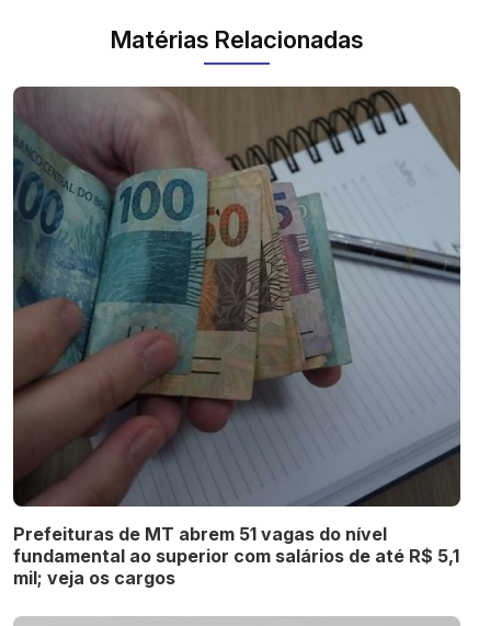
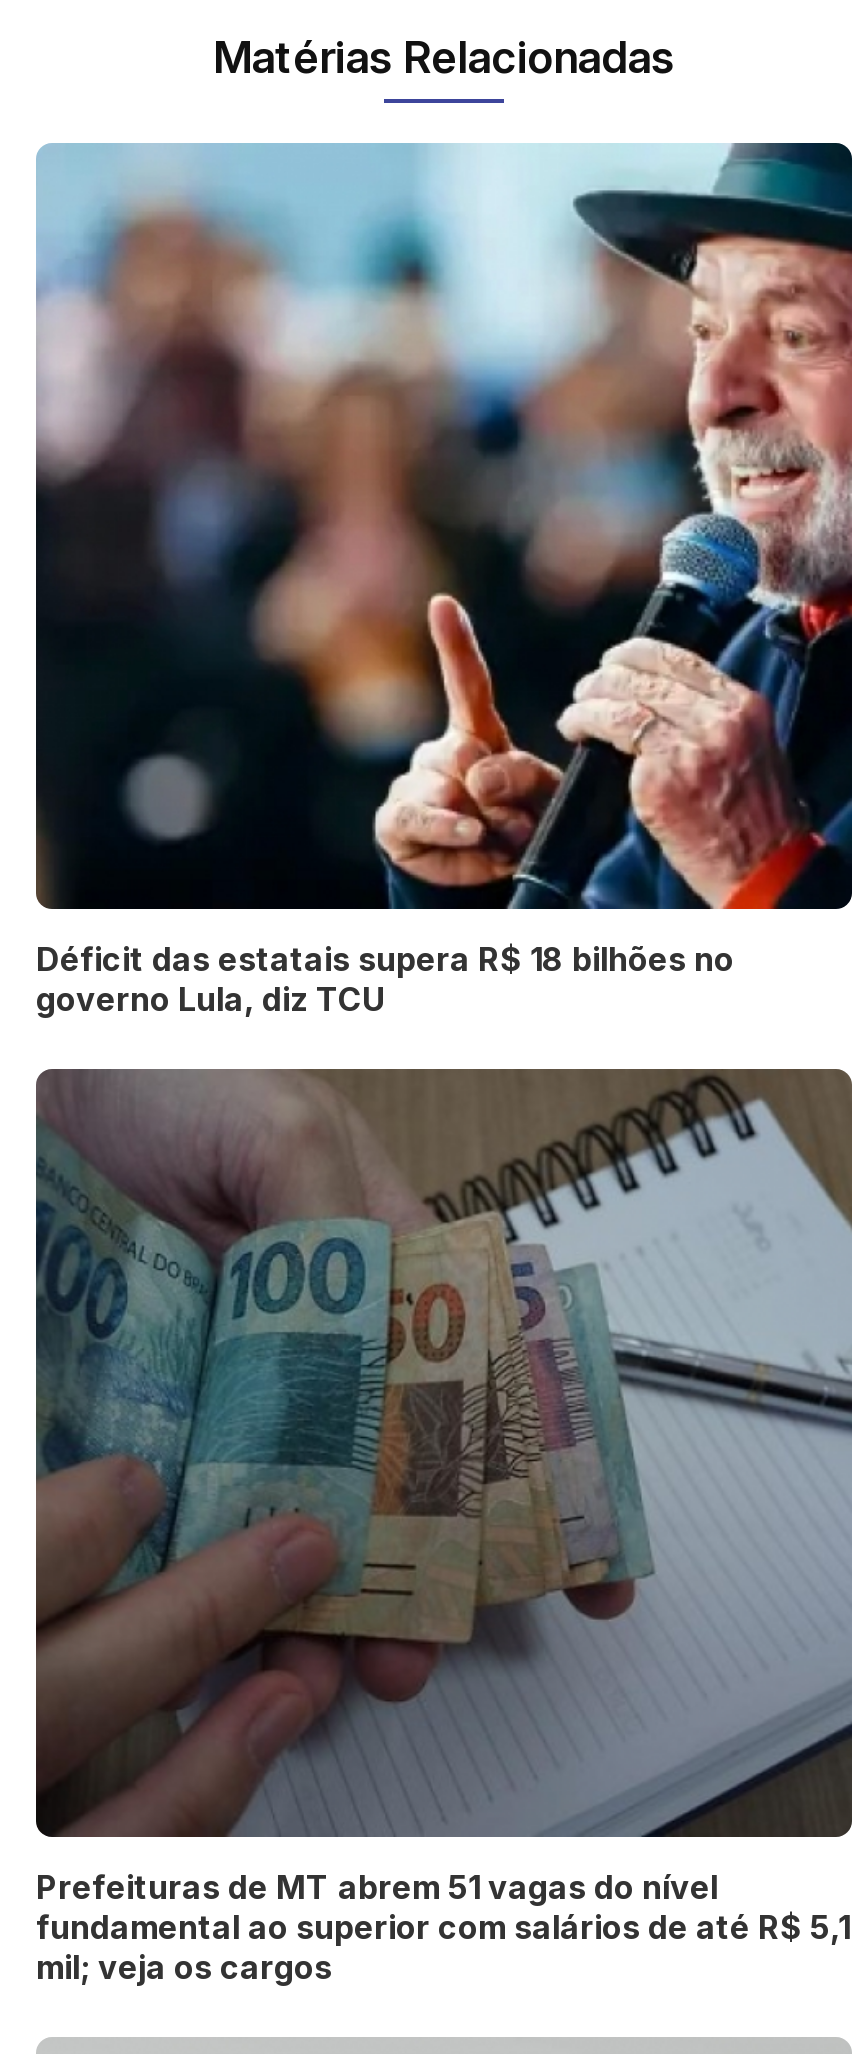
+ [image]
+ Déficit das estatais supera R$ 18 bilhões no
+ governo Lula, diz TCU
